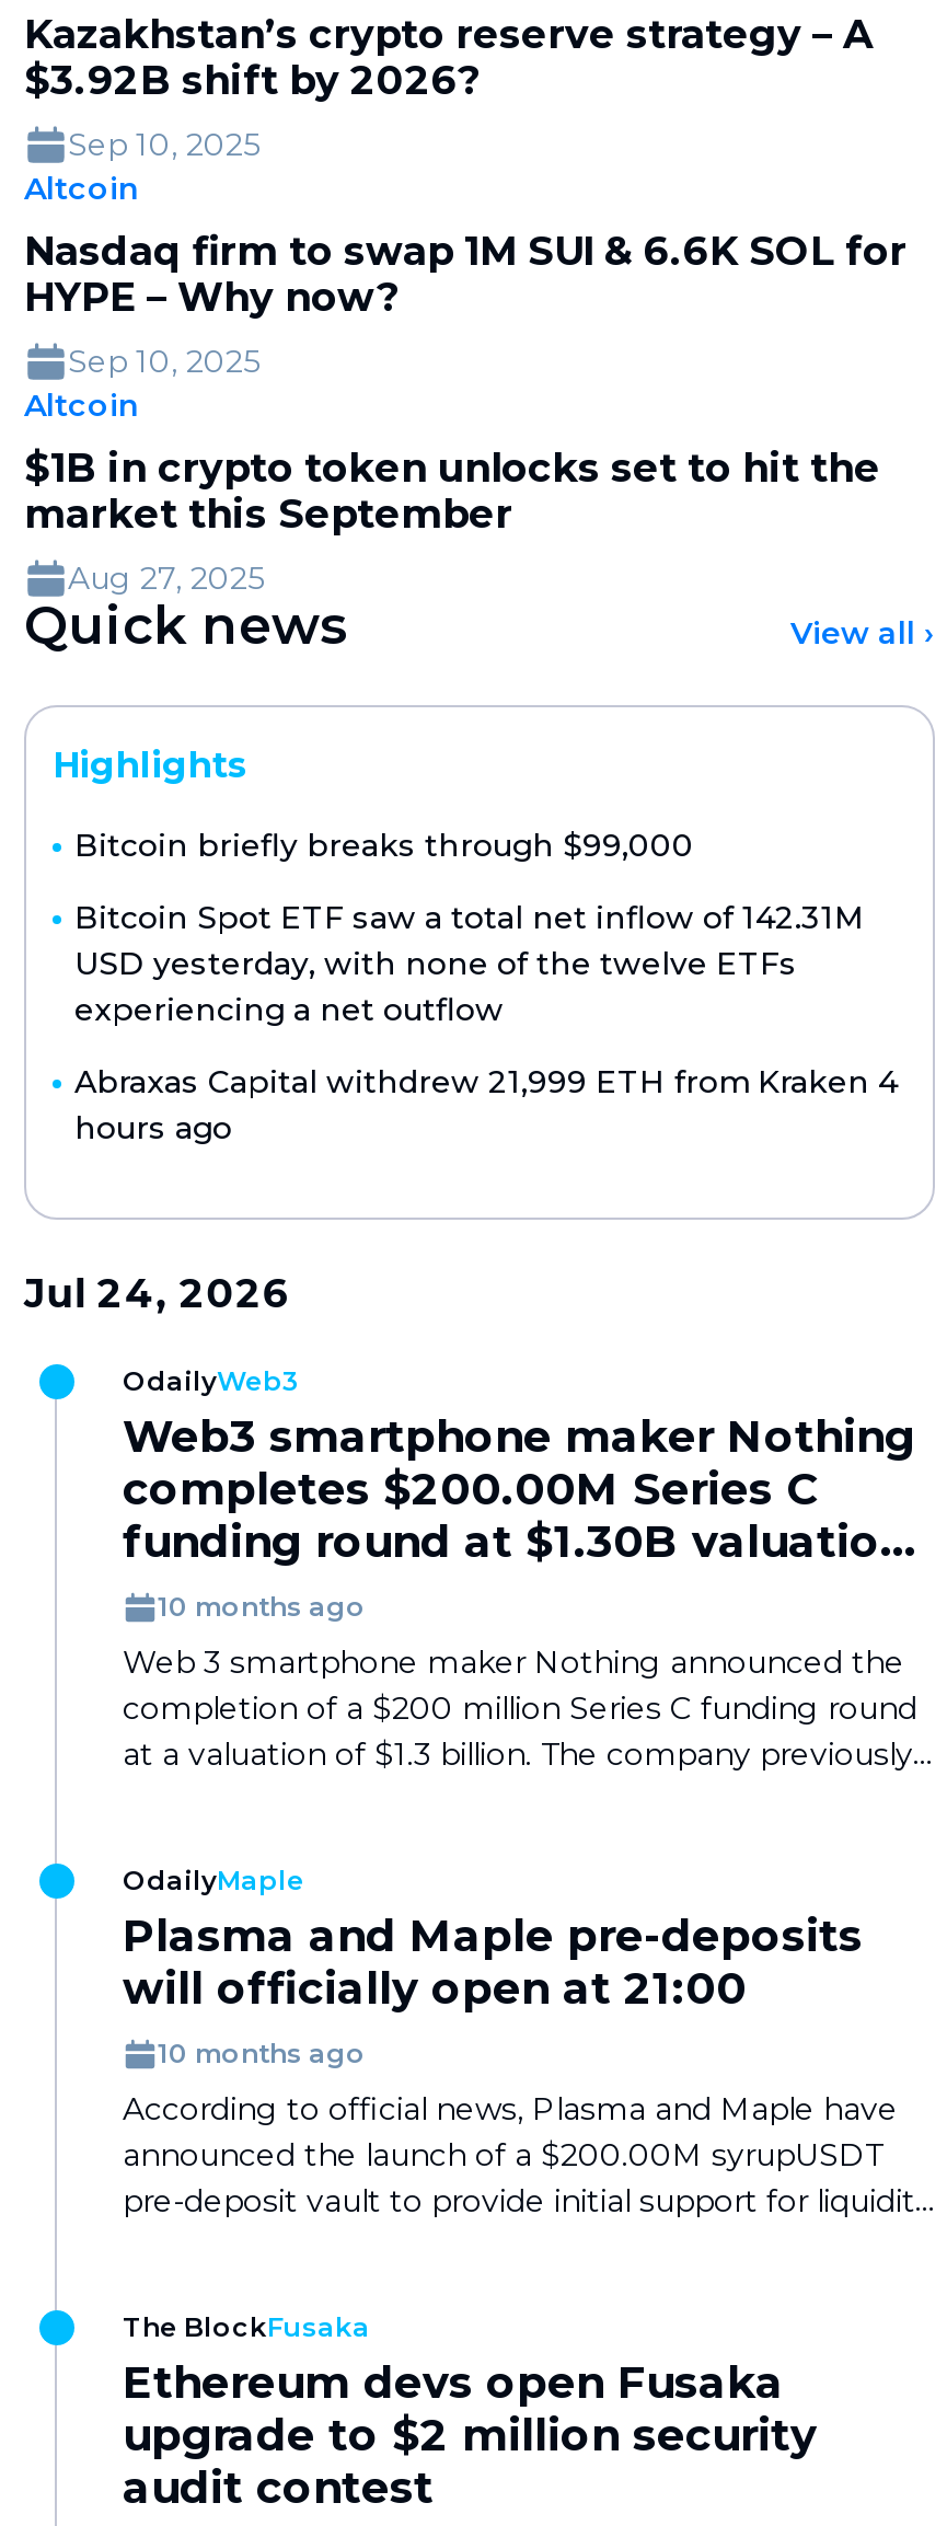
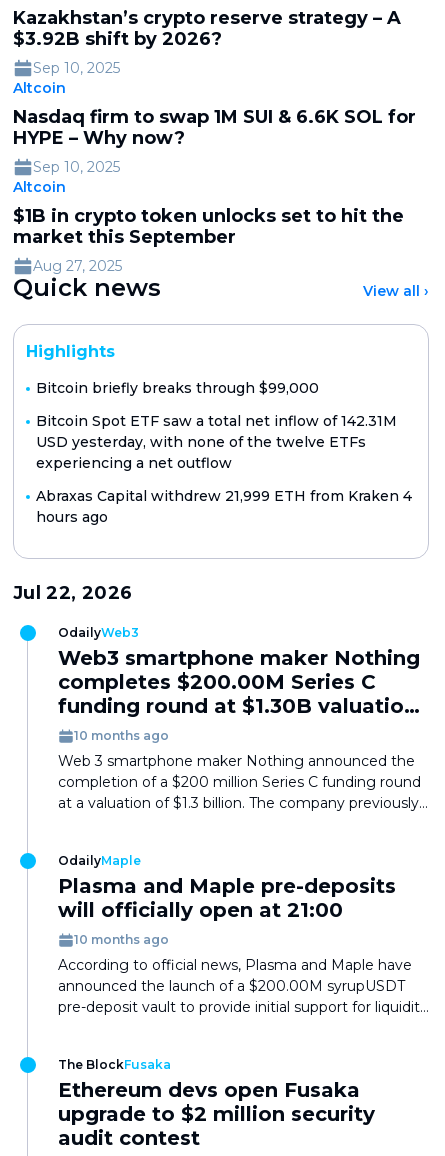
- Jul 24, 2026
+ Jul 22, 2026
